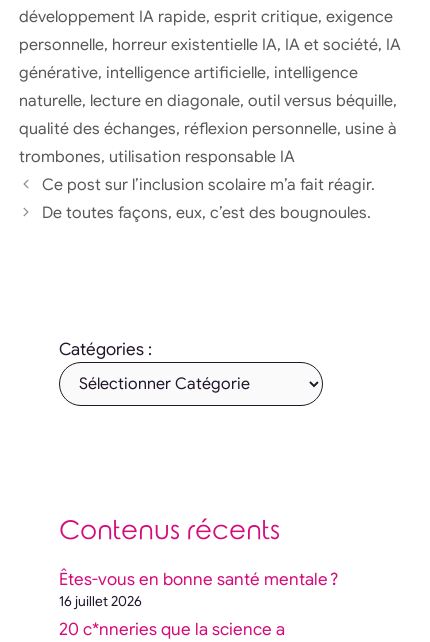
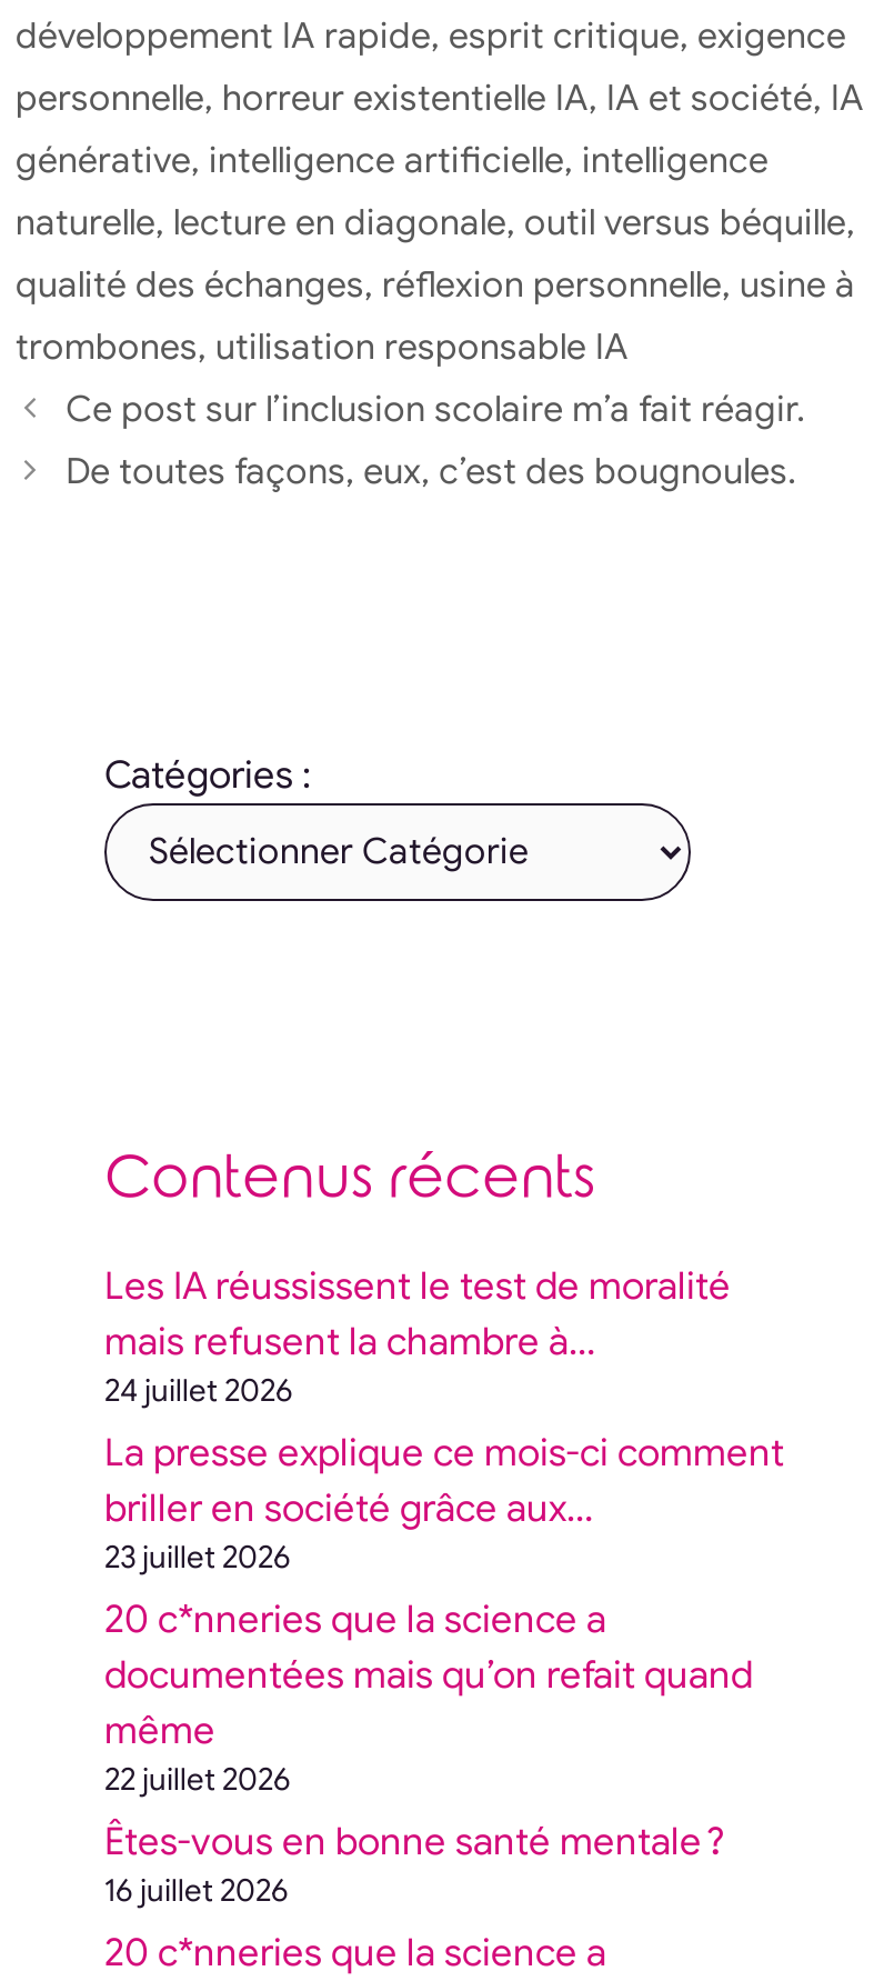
+ Les IA réussissent le test de moralité
+ mais refusent la chambre à…
+ 24 juillet 2026
+ La presse explique ce mois-ci comment
+ briller en société grâce aux…
+ 23 juillet 2026
+ 20 c*nneries que la science a
+ documentées mais qu’on refait quand
+ même
+ 22 juillet 2026
